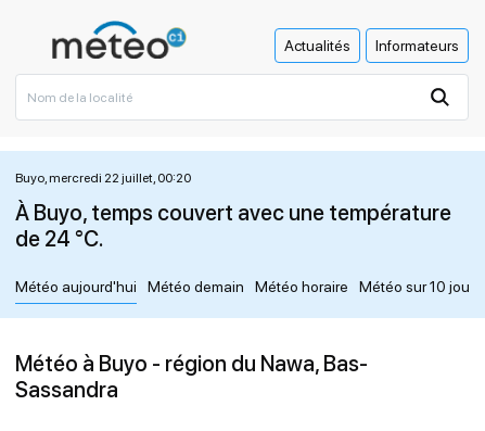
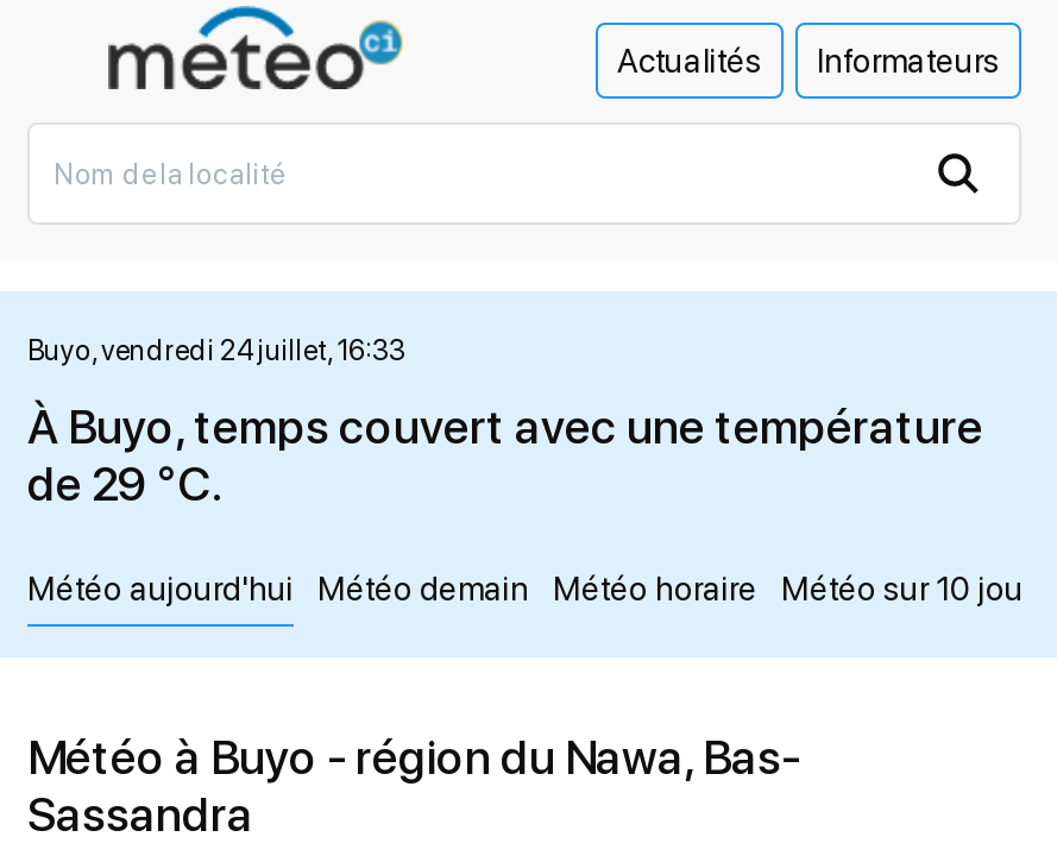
- Buyo, mercredi 22 juillet, 00:20
+ Buyo, vendredi 24 juillet, 16:33

- de 24 °C.
+ de 29 °C.
